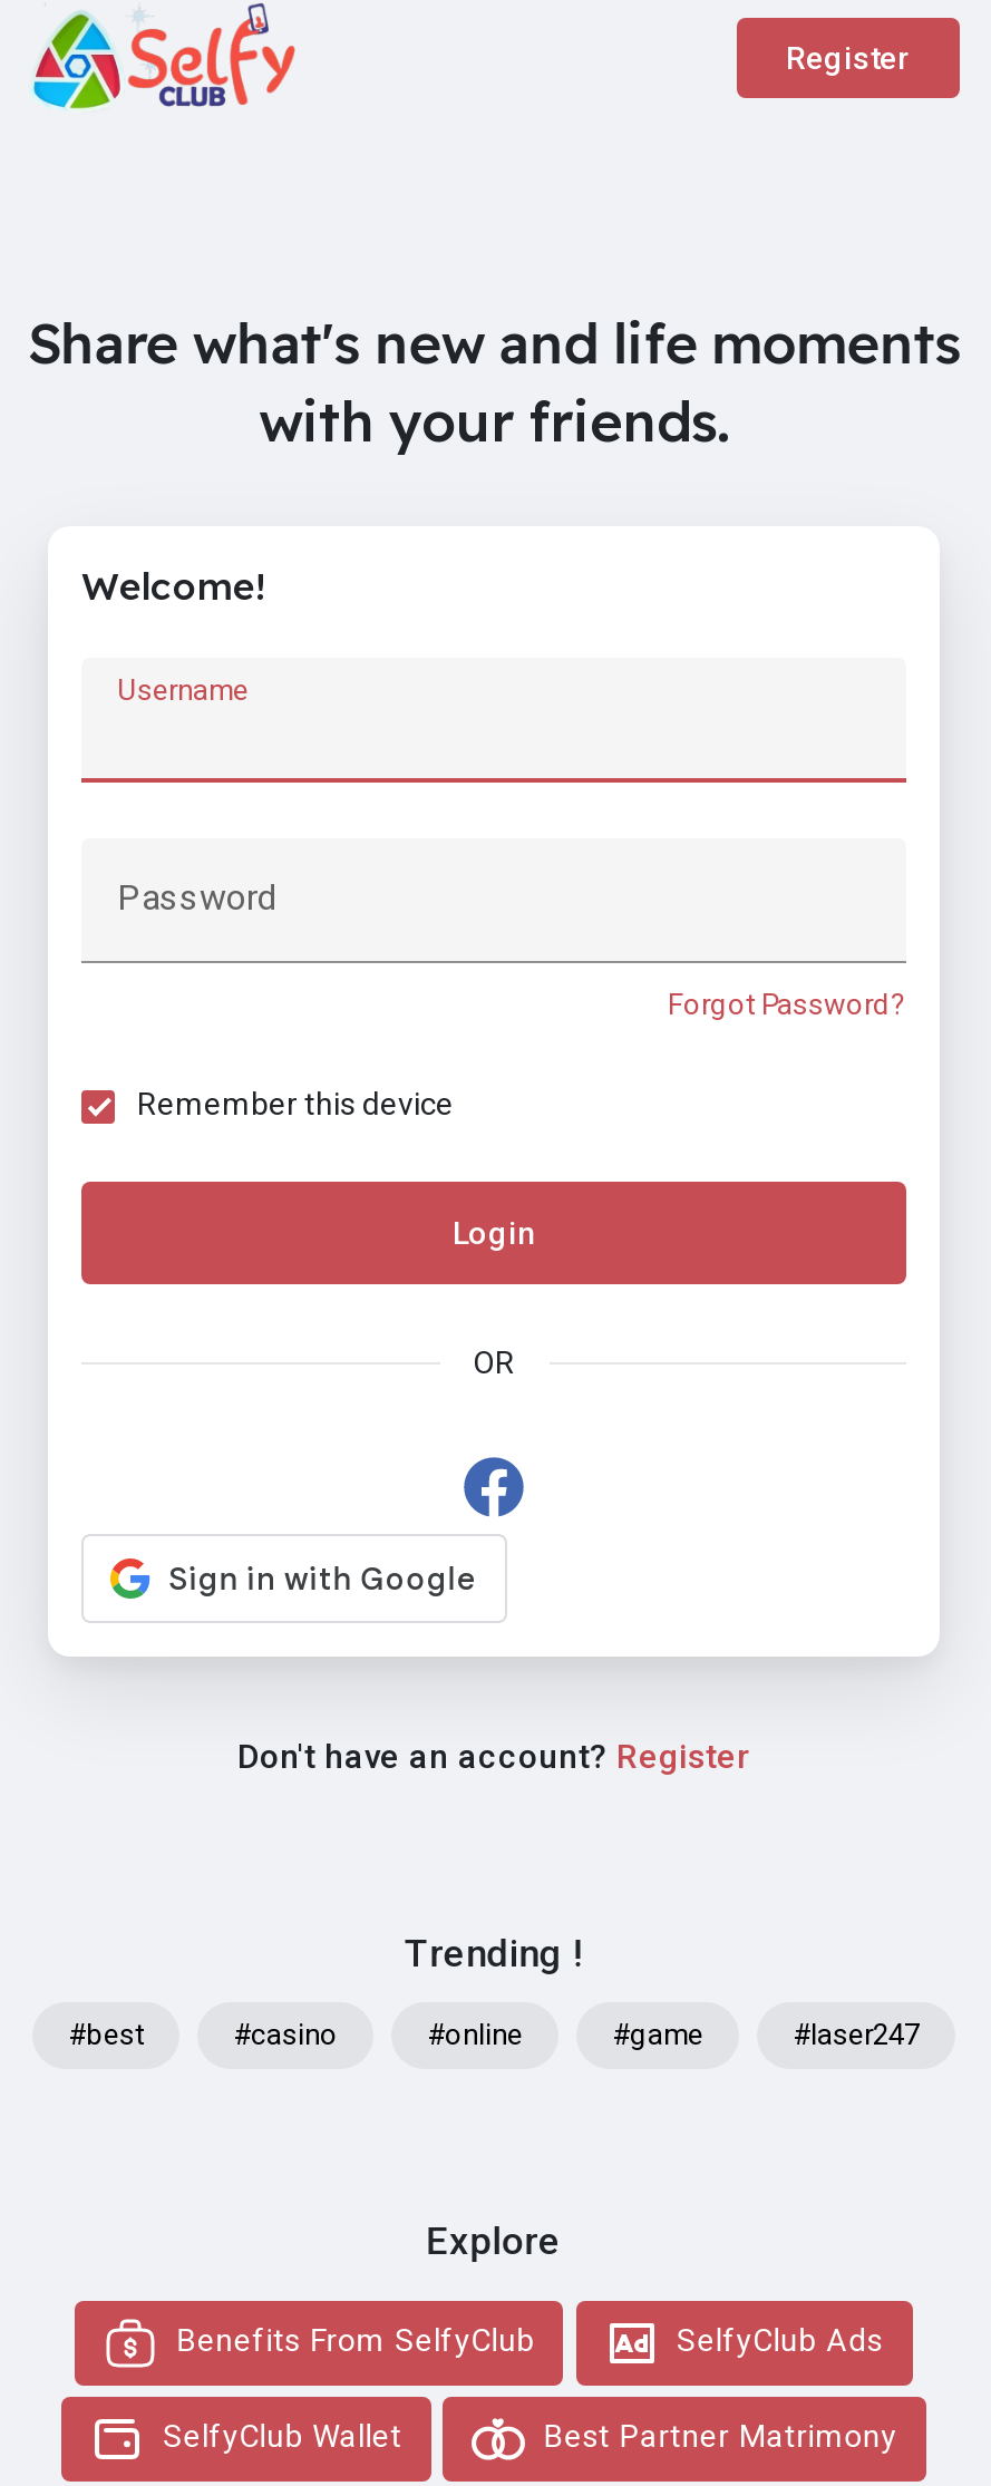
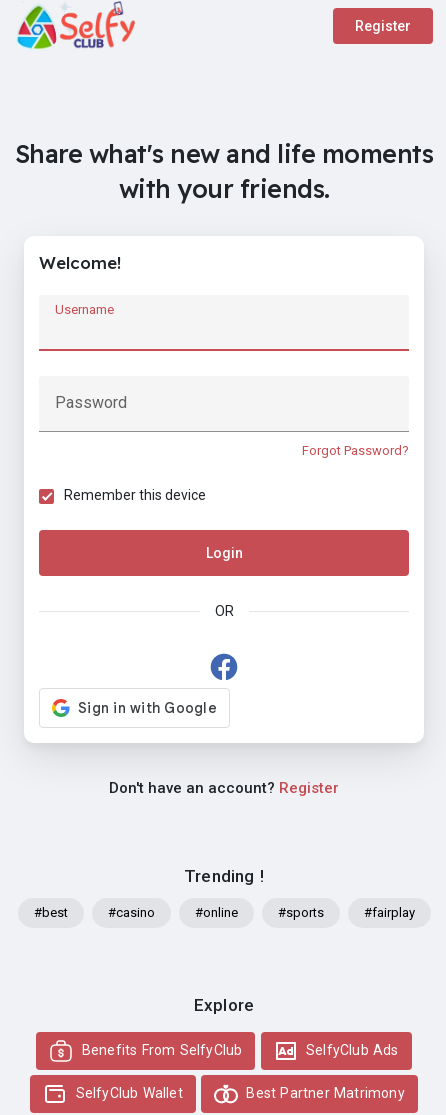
- #game
- #laser247
+ #sports
+ #fairplay
